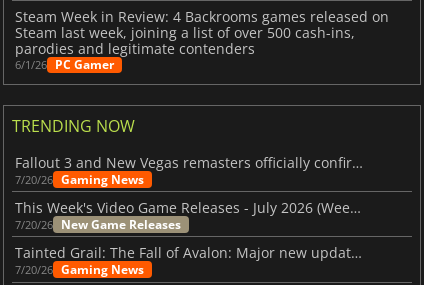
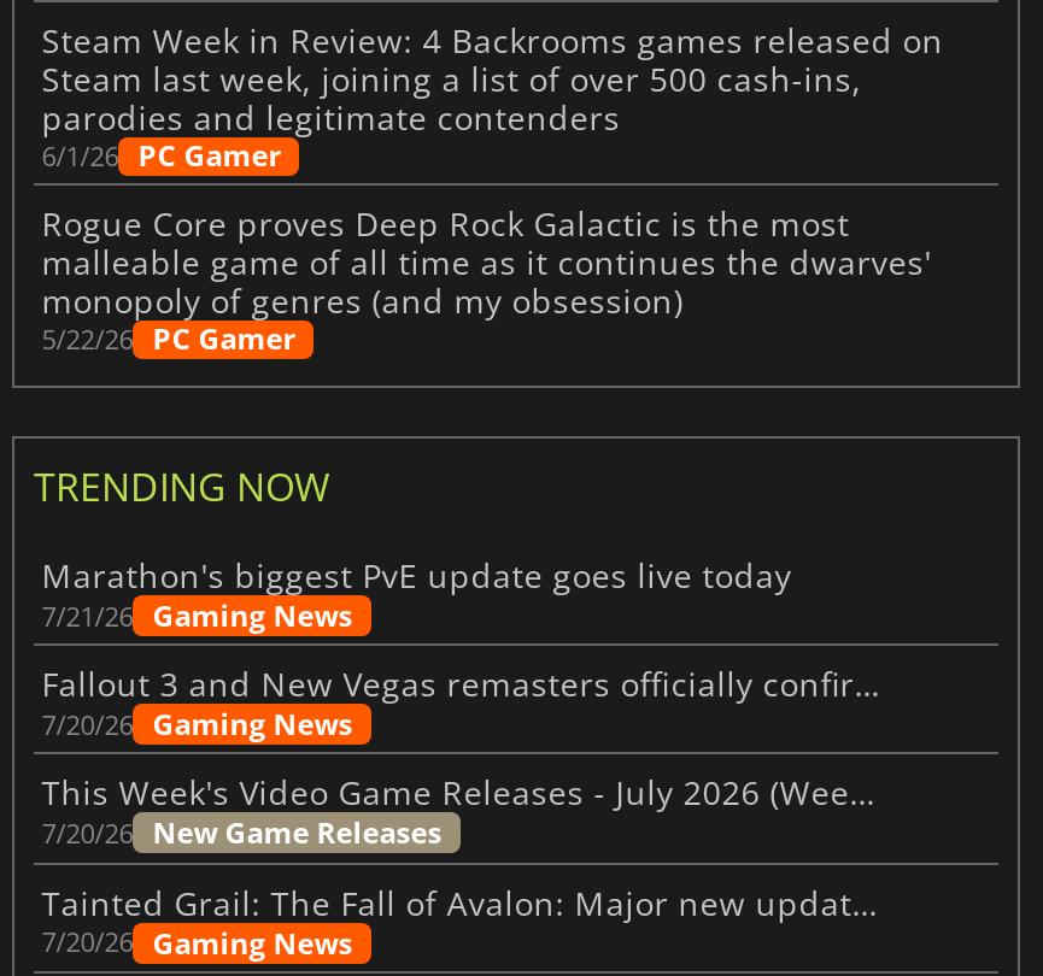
+ Rogue Core proves Deep Rock Galactic is the most
+ malleable game of all time as it continues the dwarves'
+ monopoly of genres (and my obsession)
+ 5/22/26 PC Gamer

+ Marathon's biggest PvE update goes live today
+ 7/21/26 Gaming News
